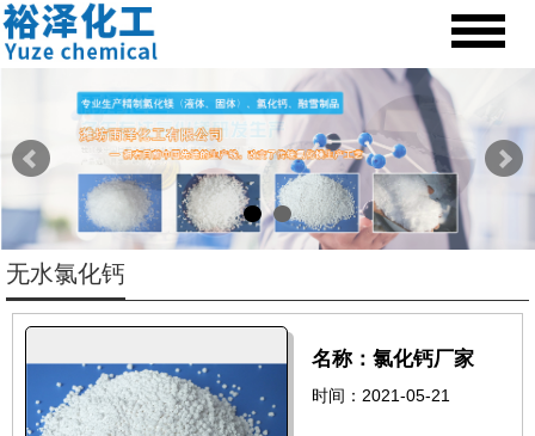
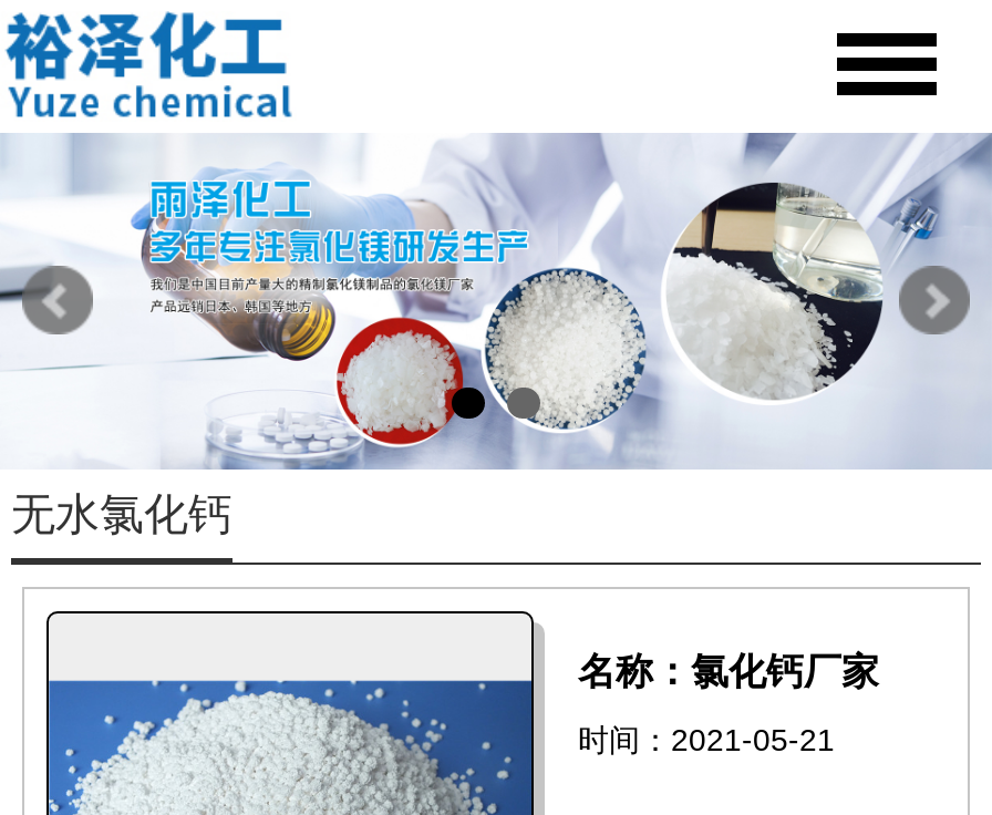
- [image]
+ [image]
